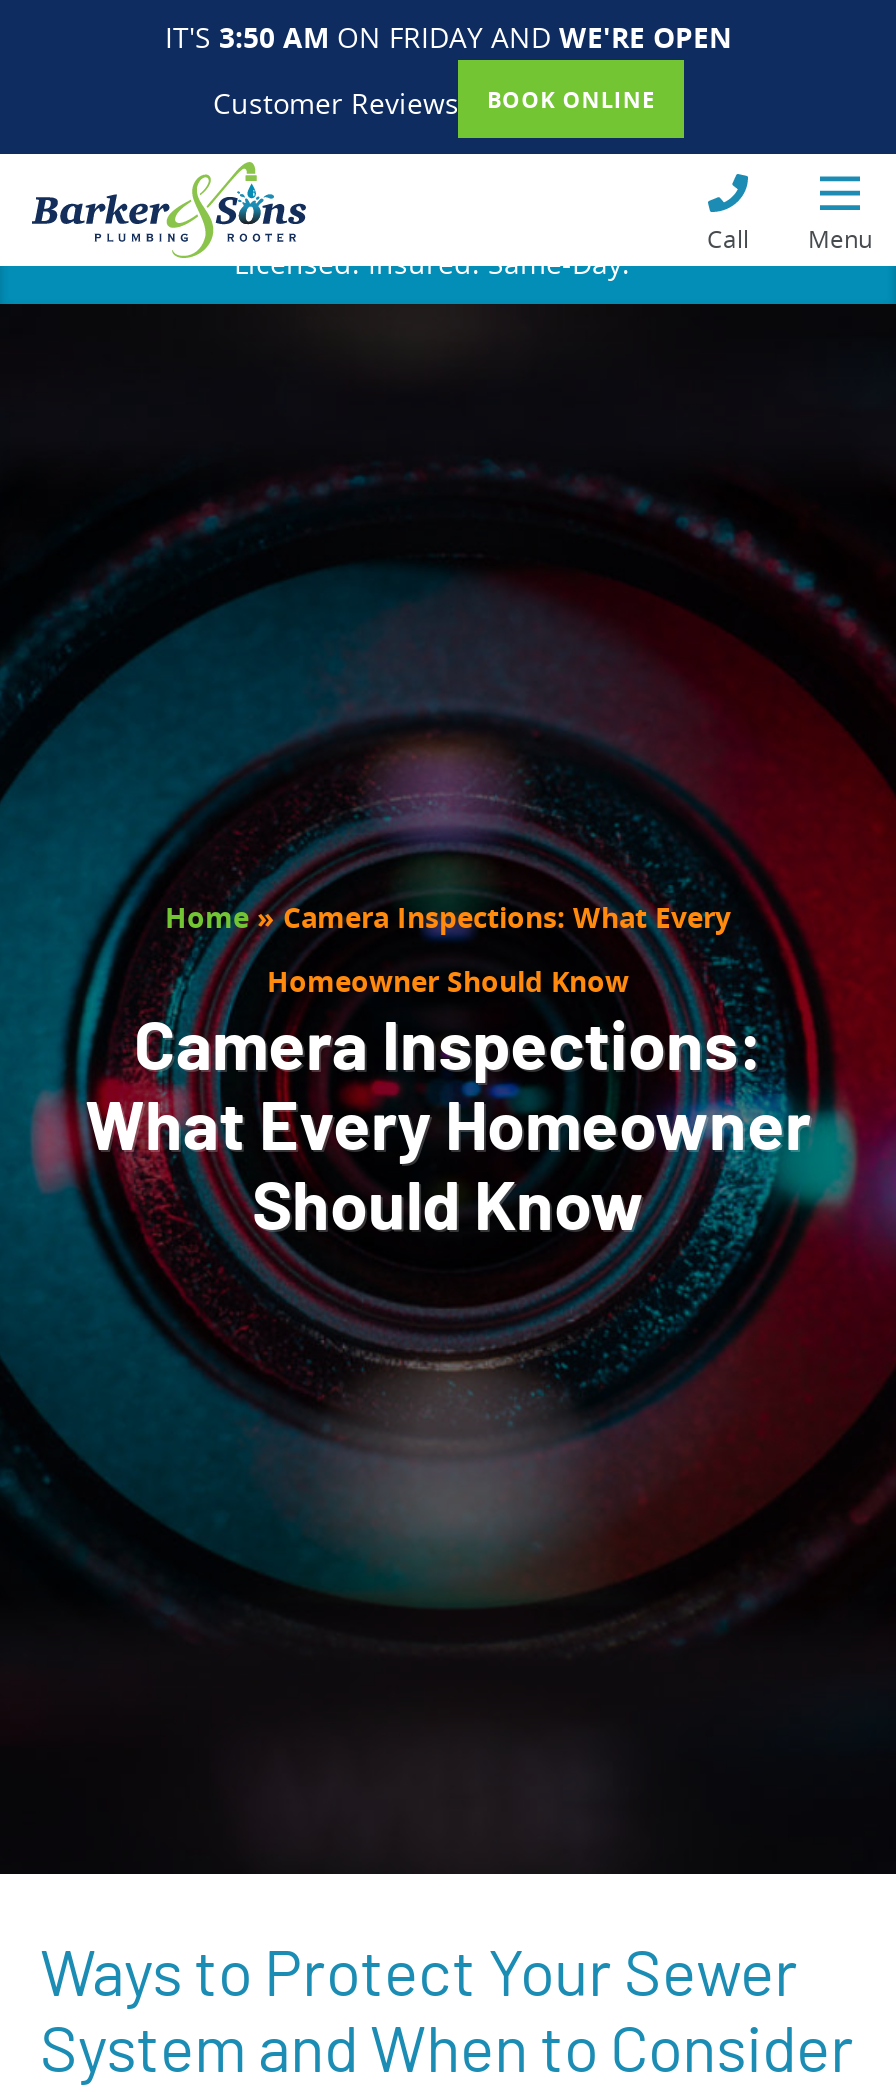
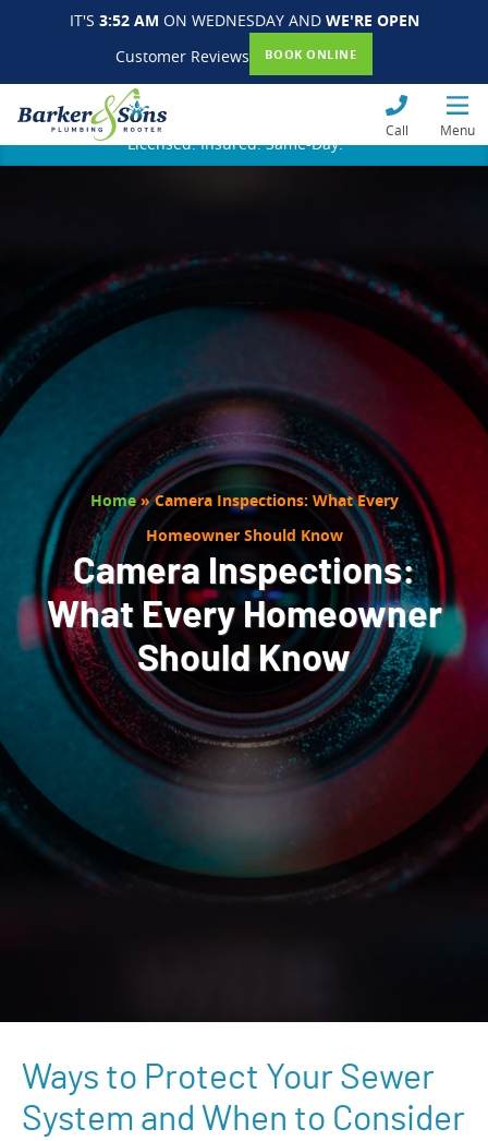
- IT'S 3:50 AM ON FRIDAY AND WE'RE OPEN
+ IT'S 3:52 AM ON WEDNESDAY AND WE'RE OPEN
